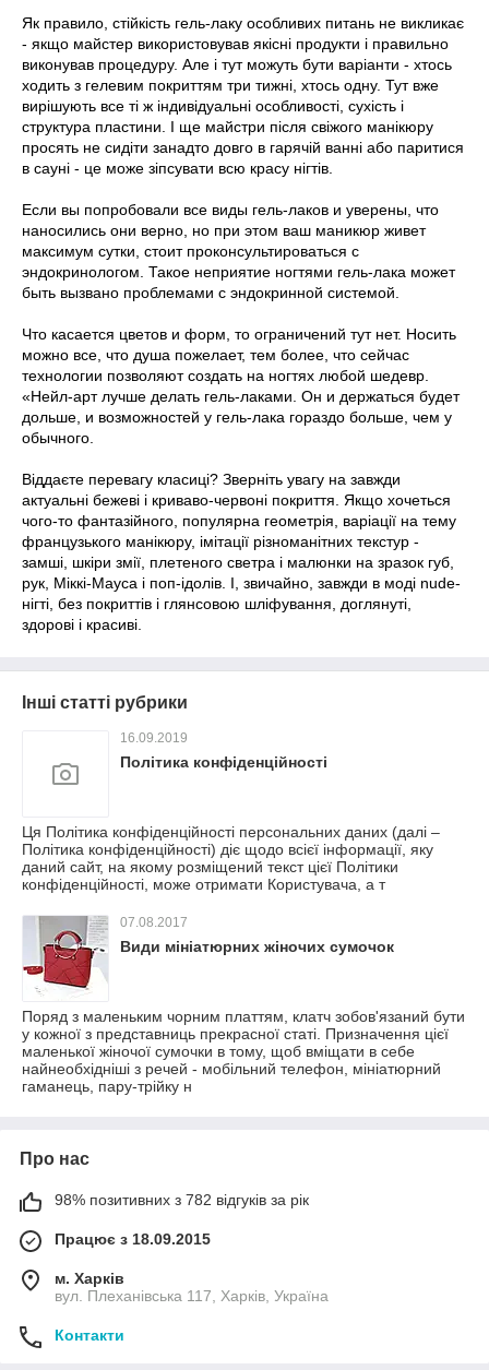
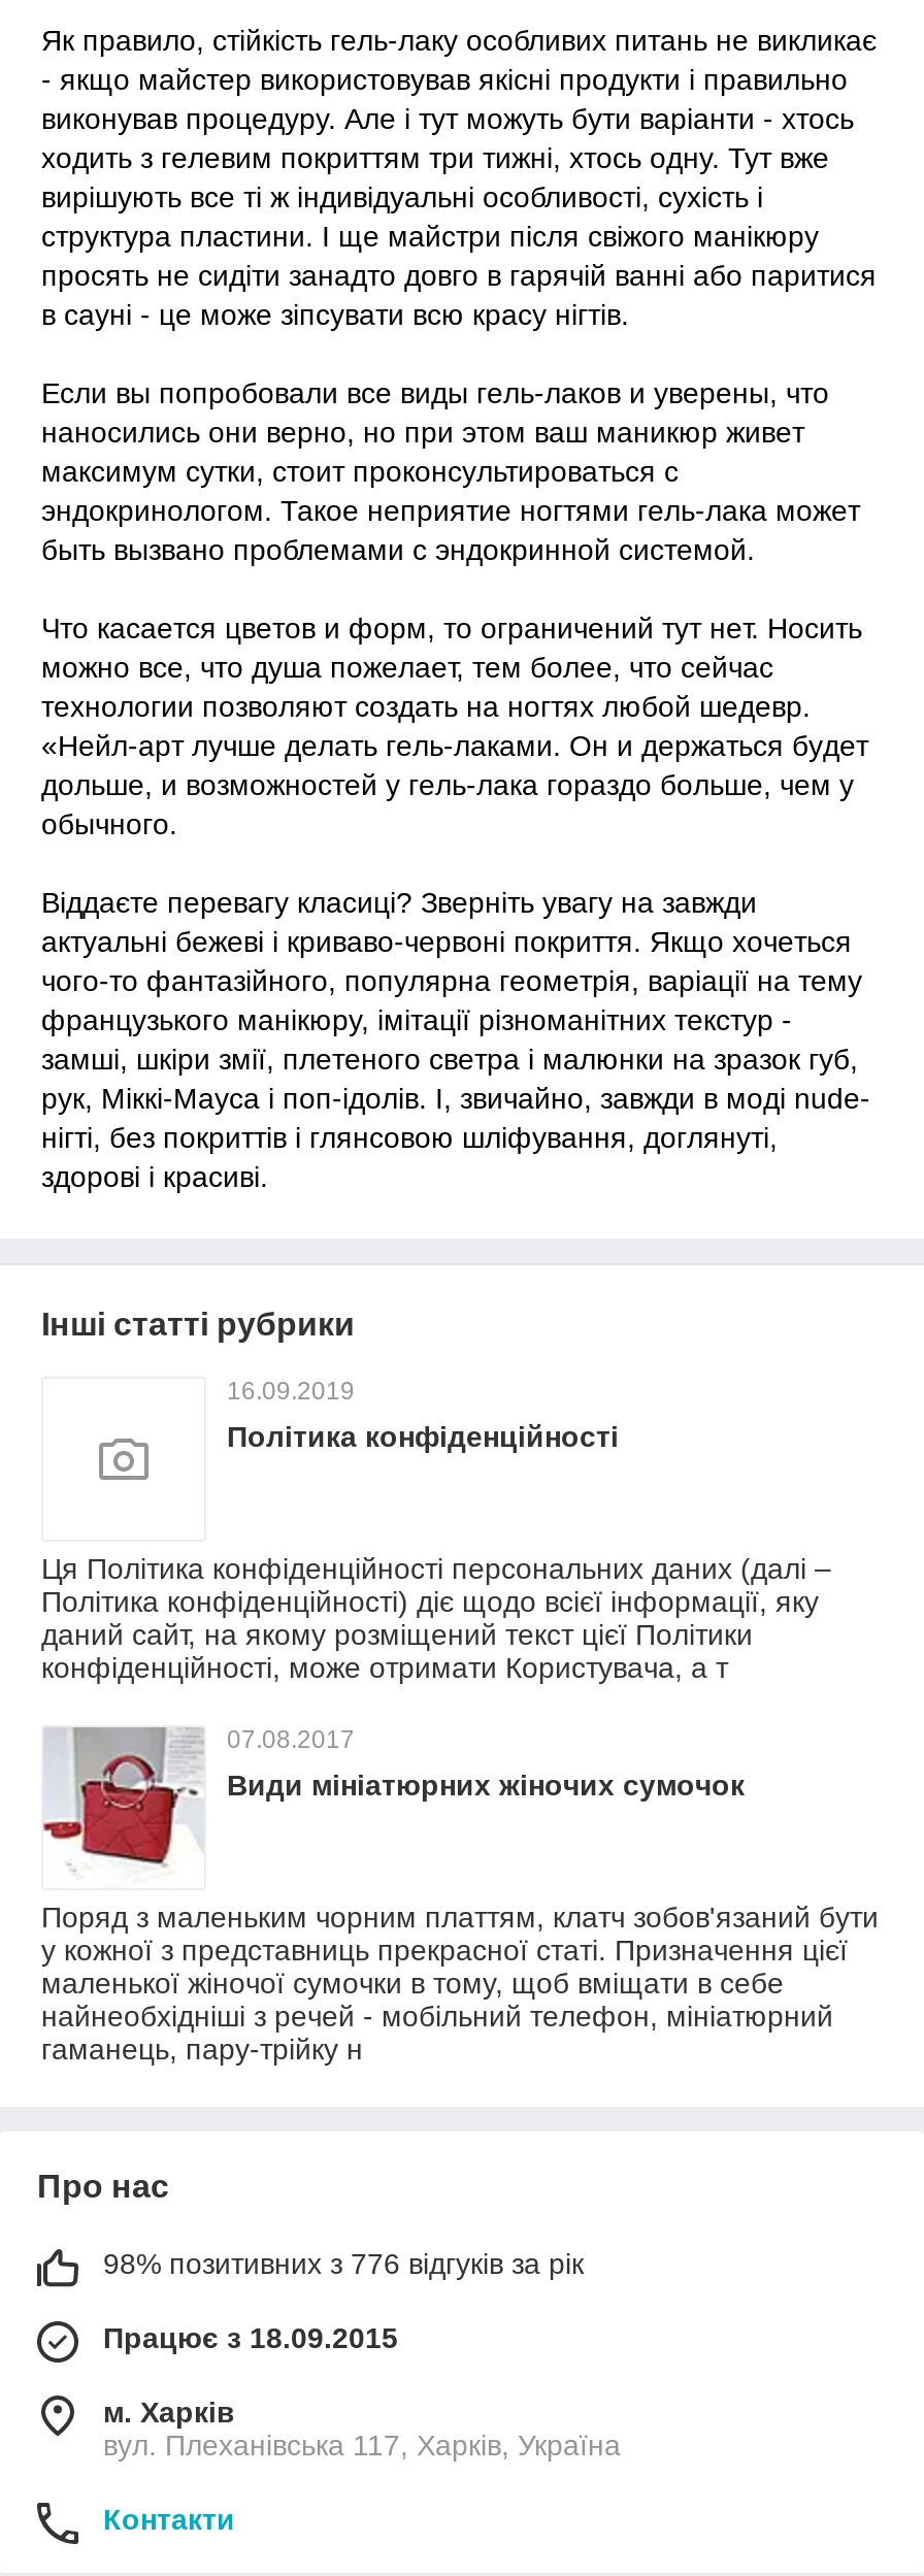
- 98% позитивних з 782 відгуків за рік
+ 98% позитивних з 776 відгуків за рік
